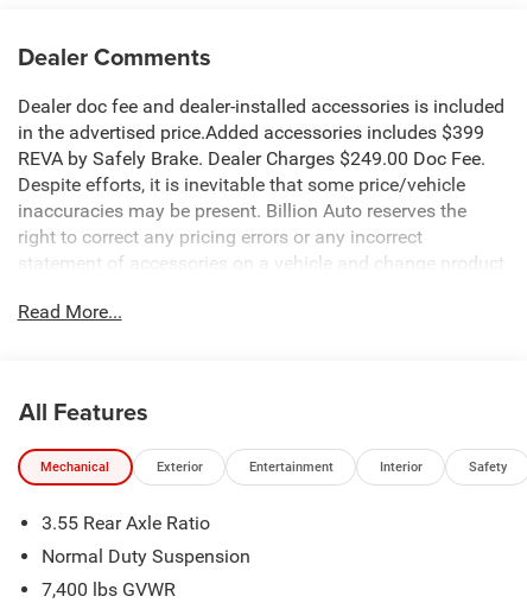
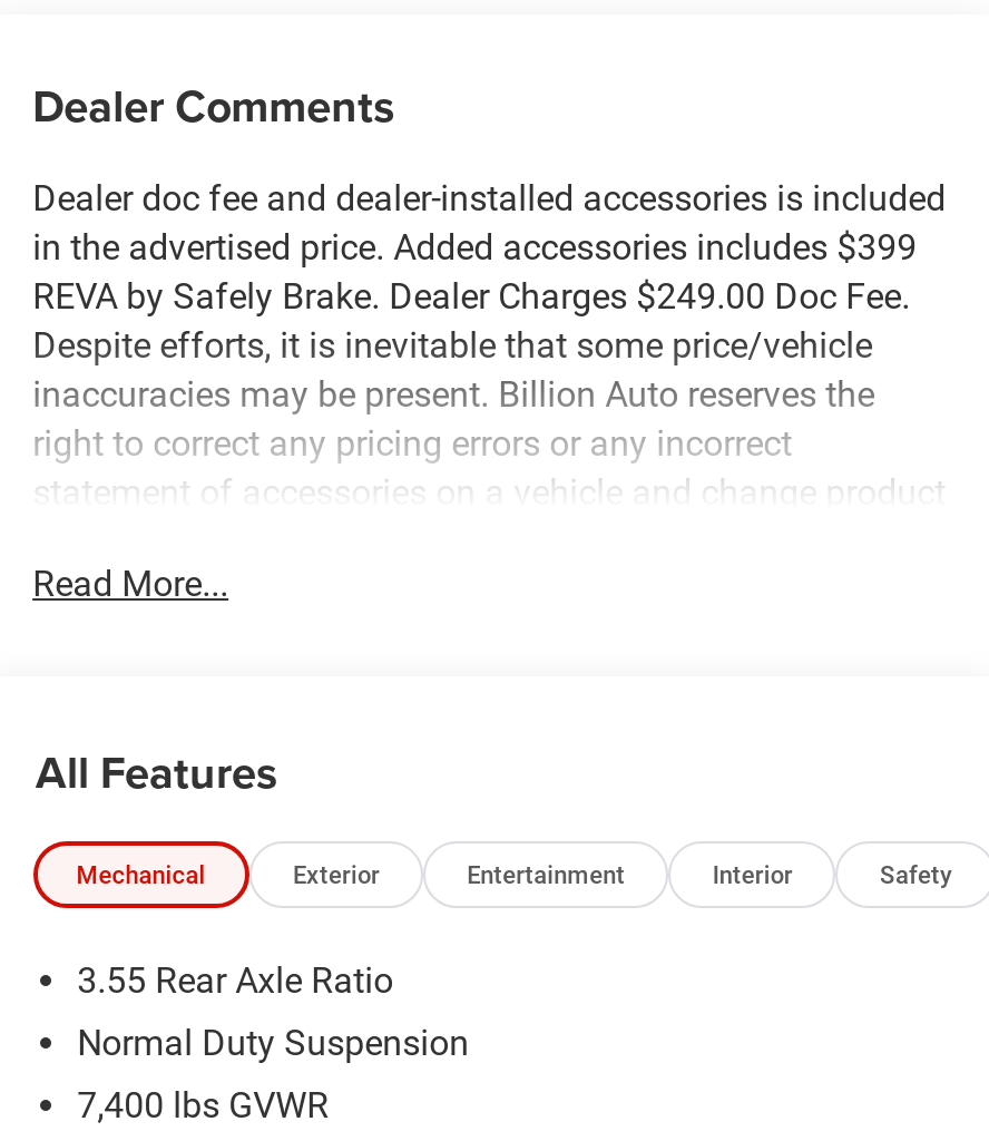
- in the advertised price.Added accessories includes $399
+ in the advertised price. Added accessories includes $399
